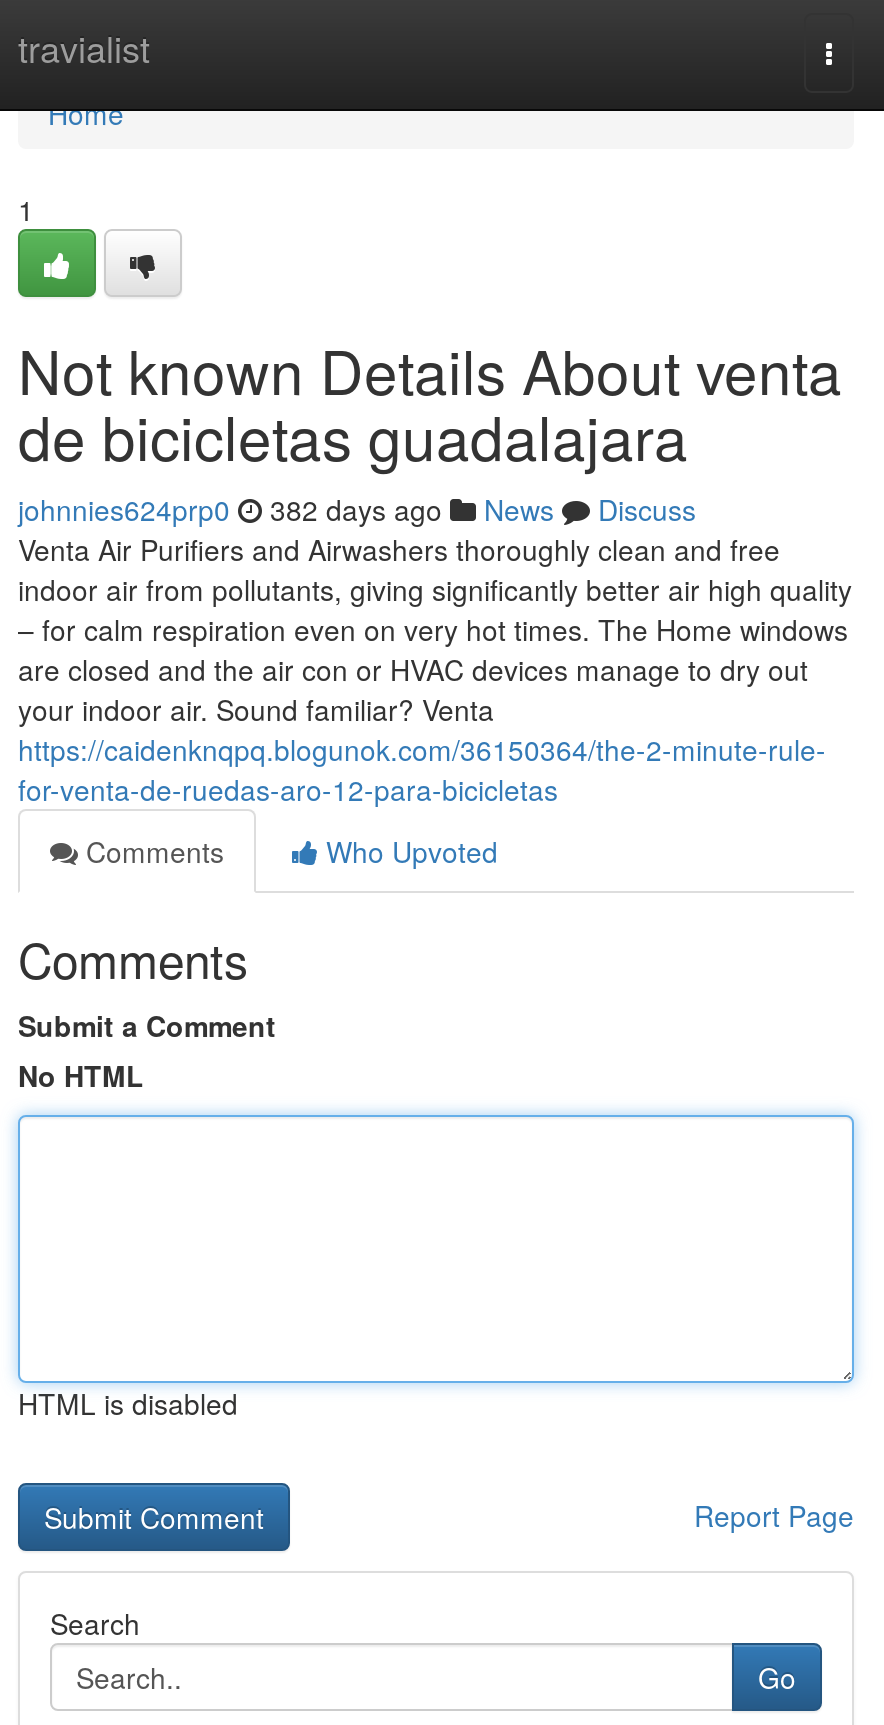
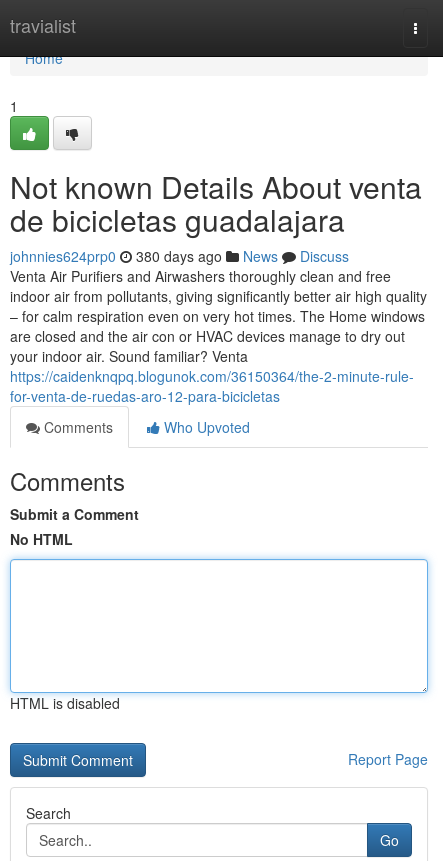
- johnnies624prp0 382 days ago News Discuss
+ johnnies624prp0 380 days ago News Discuss
